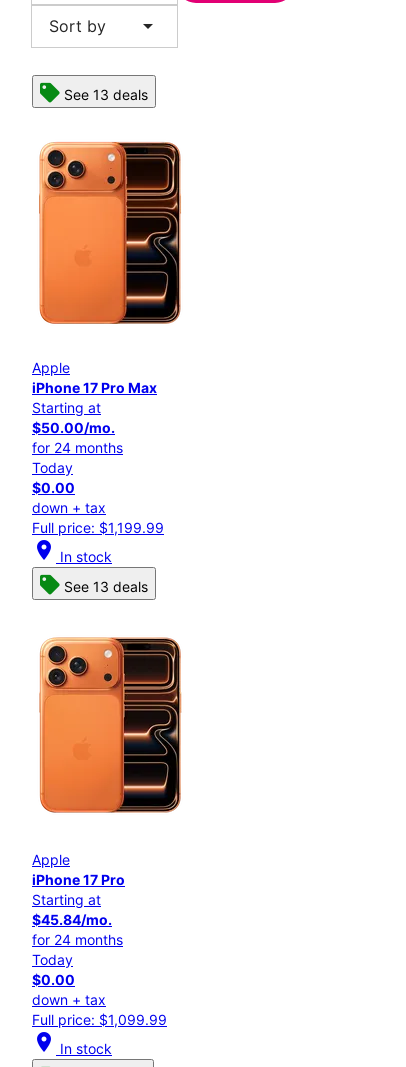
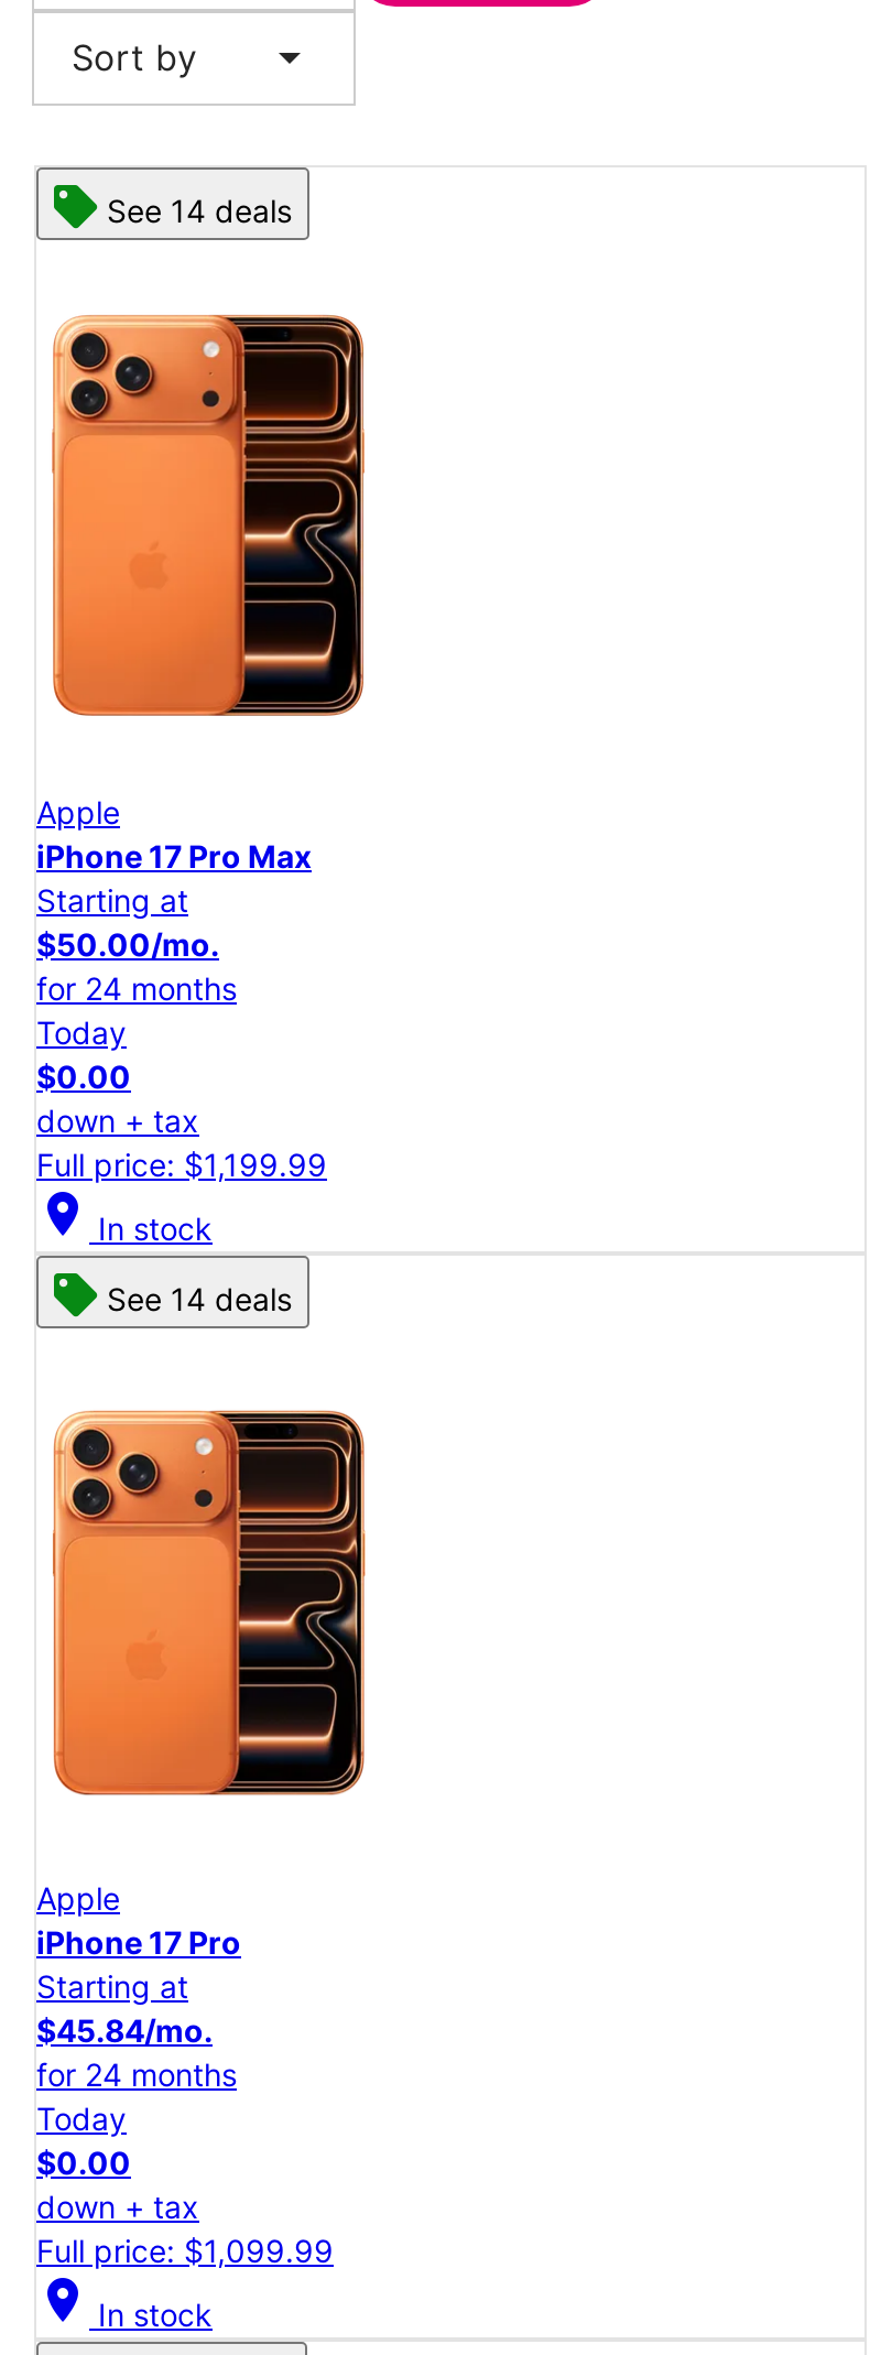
- See 13 deals
+ See 14 deals

- See 13 deals
+ See 14 deals
